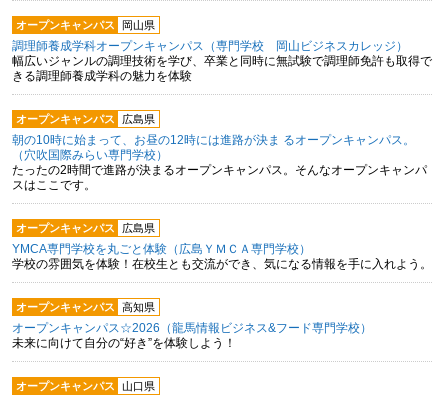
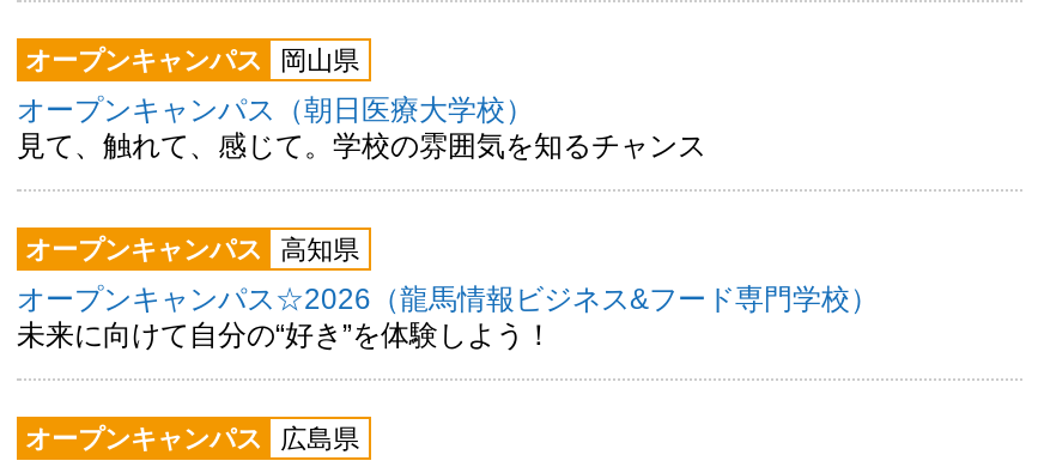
- 調理師養成学科オープンキャンパス（専門学校 岡山ビジネスカレッジ）
- 幅広いジャンルの調理技術を学び、卒業と同時に無試験で調理師免許も取得で
- きる調理師養成学科の魅力を体験
- オープンキャンパス
- 広島県
- 朝の10時に始まって、お昼の12時には進路が決ま るオープンキャンパス。
- （穴吹国際みらい専門学校）
- たったの2時間で進路が決まるオープンキャンパス。そんなオープンキャンパ
- スはここです。
- オープンキャンパス
- 広島県
- YMCA専門学校を丸ごと体験（広島ＹＭＣＡ専門学校）
- 学校の雰囲気を体験！在校生とも交流ができ、気になる情報を手に入れよう。
+ オープンキャンパス（朝日医療大学校）
+ 見て、触れて、感じて。学校の雰囲気を知るチャンス

- 山口県
+ 広島県
